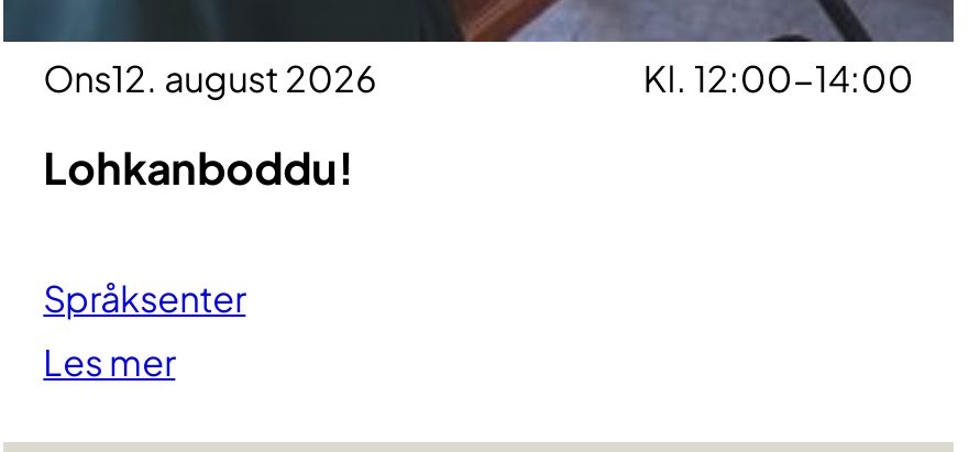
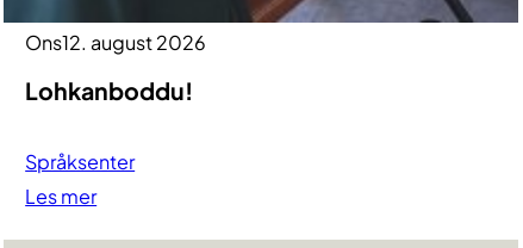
- Kl. 12:00-14:00
